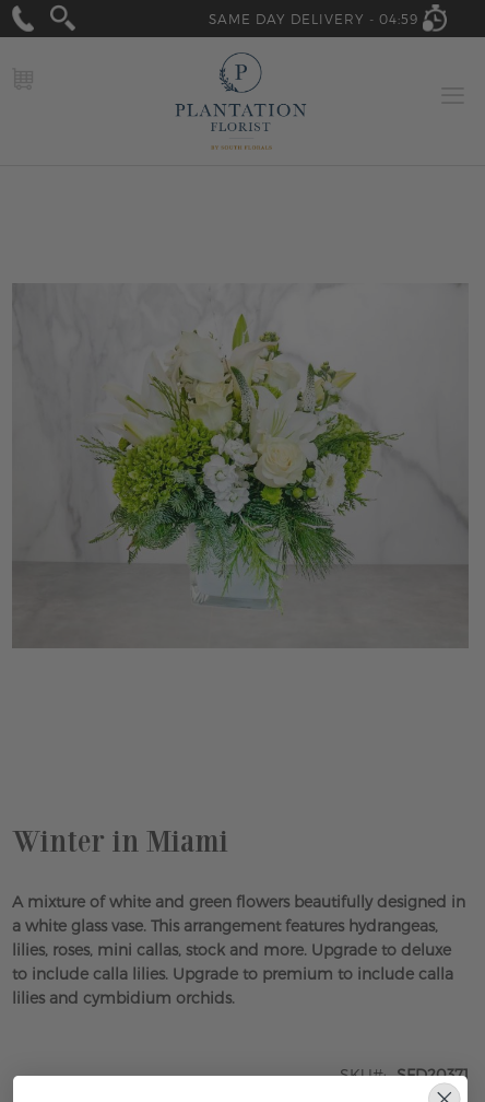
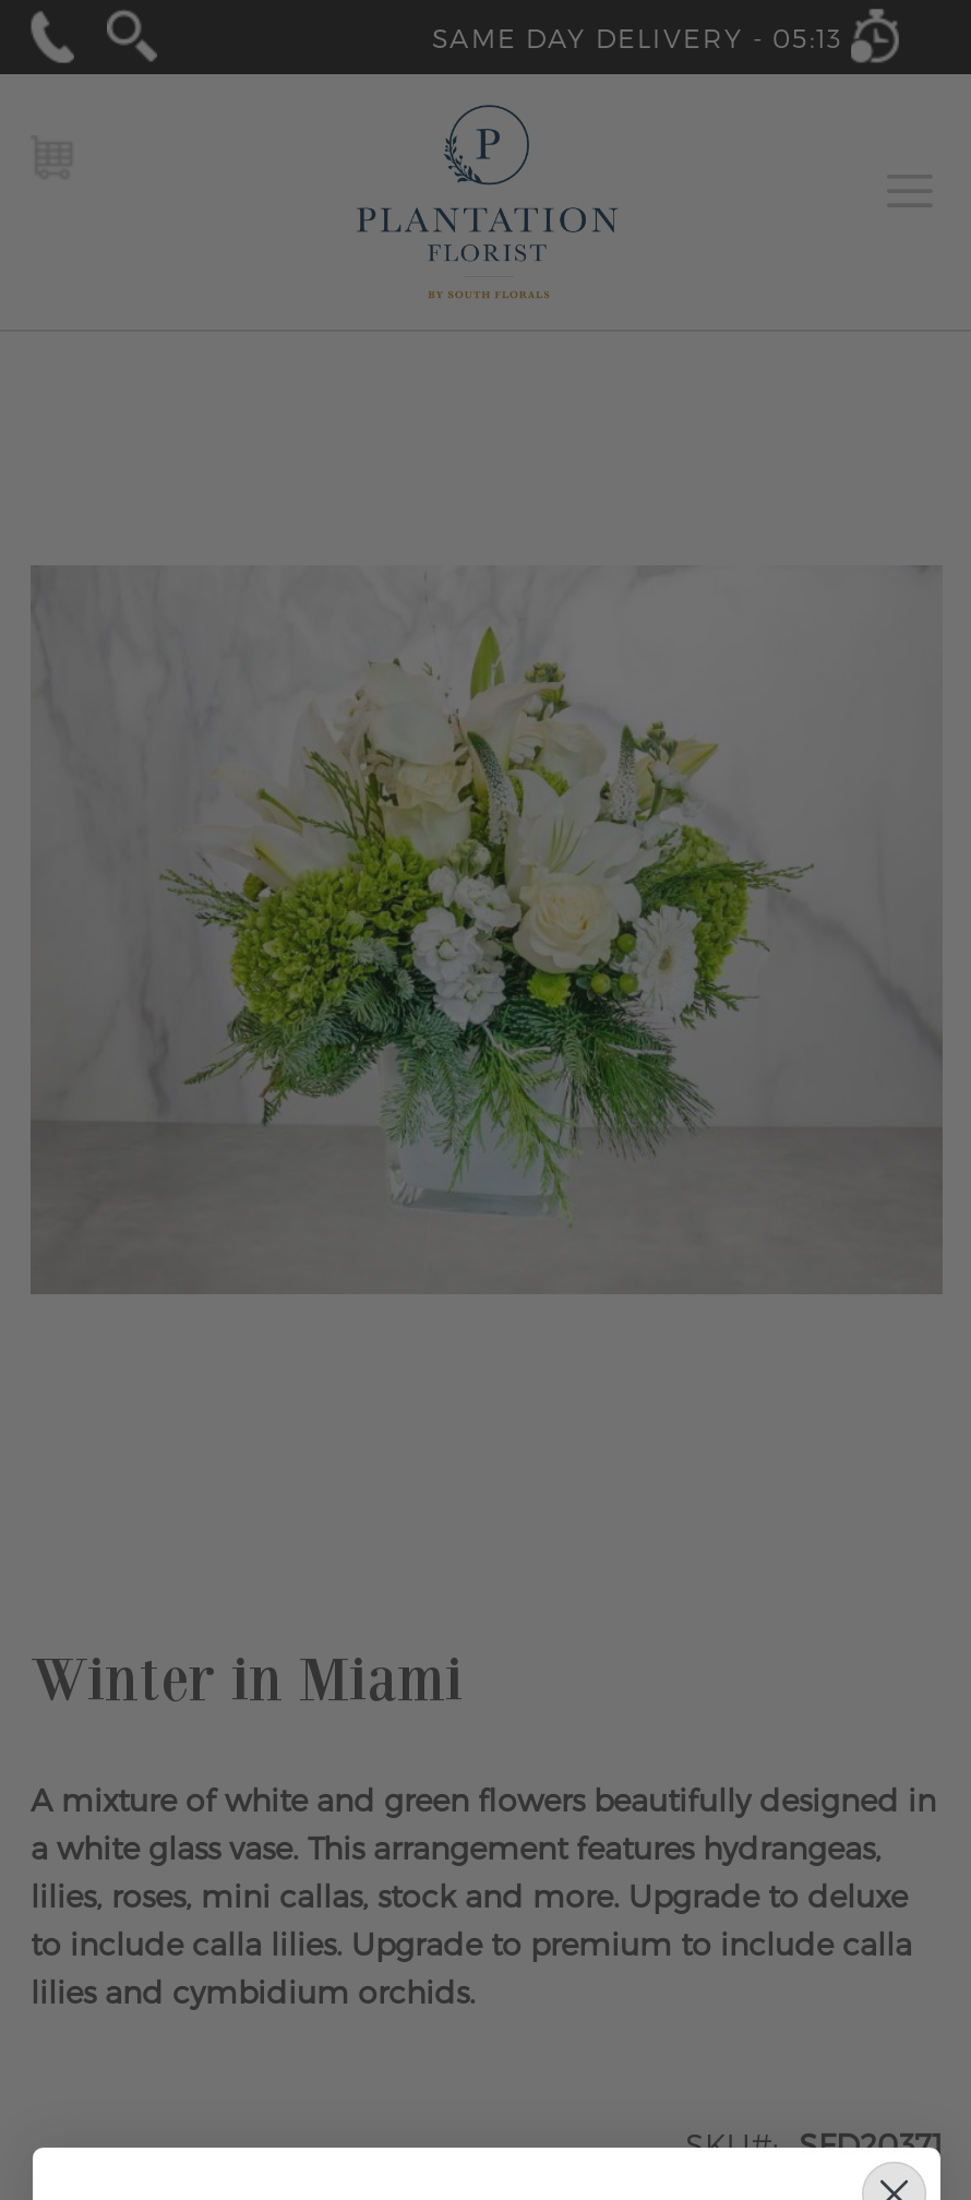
- SAME DAY DELIVERY - 04:59
+ SAME DAY DELIVERY - 05:13
